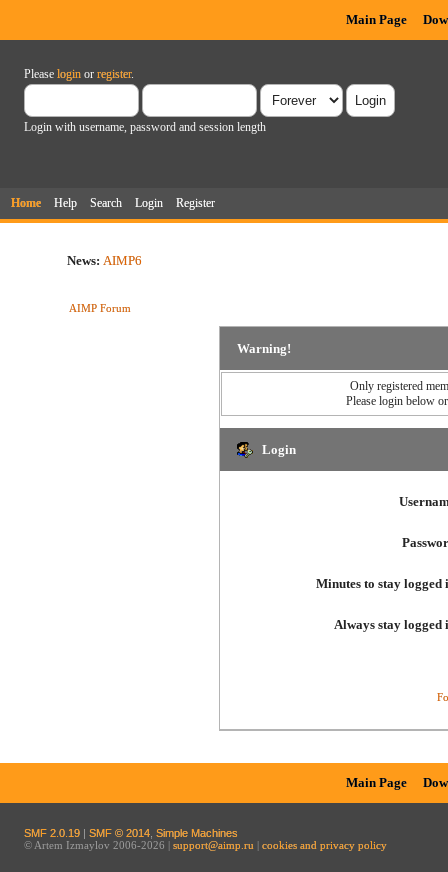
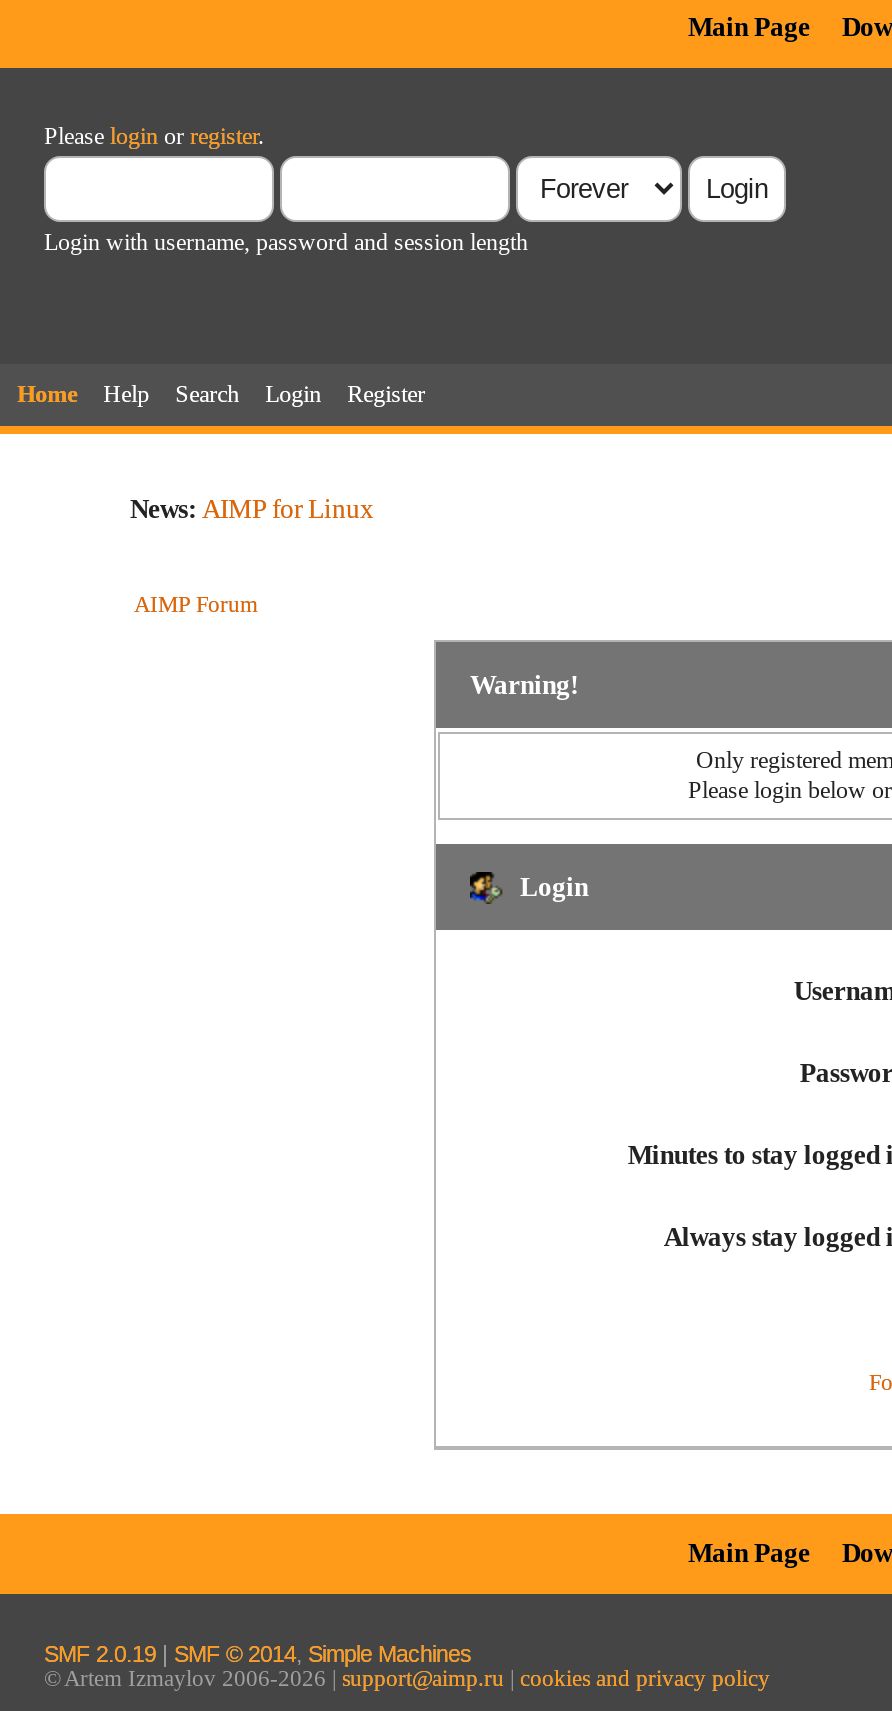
- News: AIMP6
+ News: AIMP for Linux
